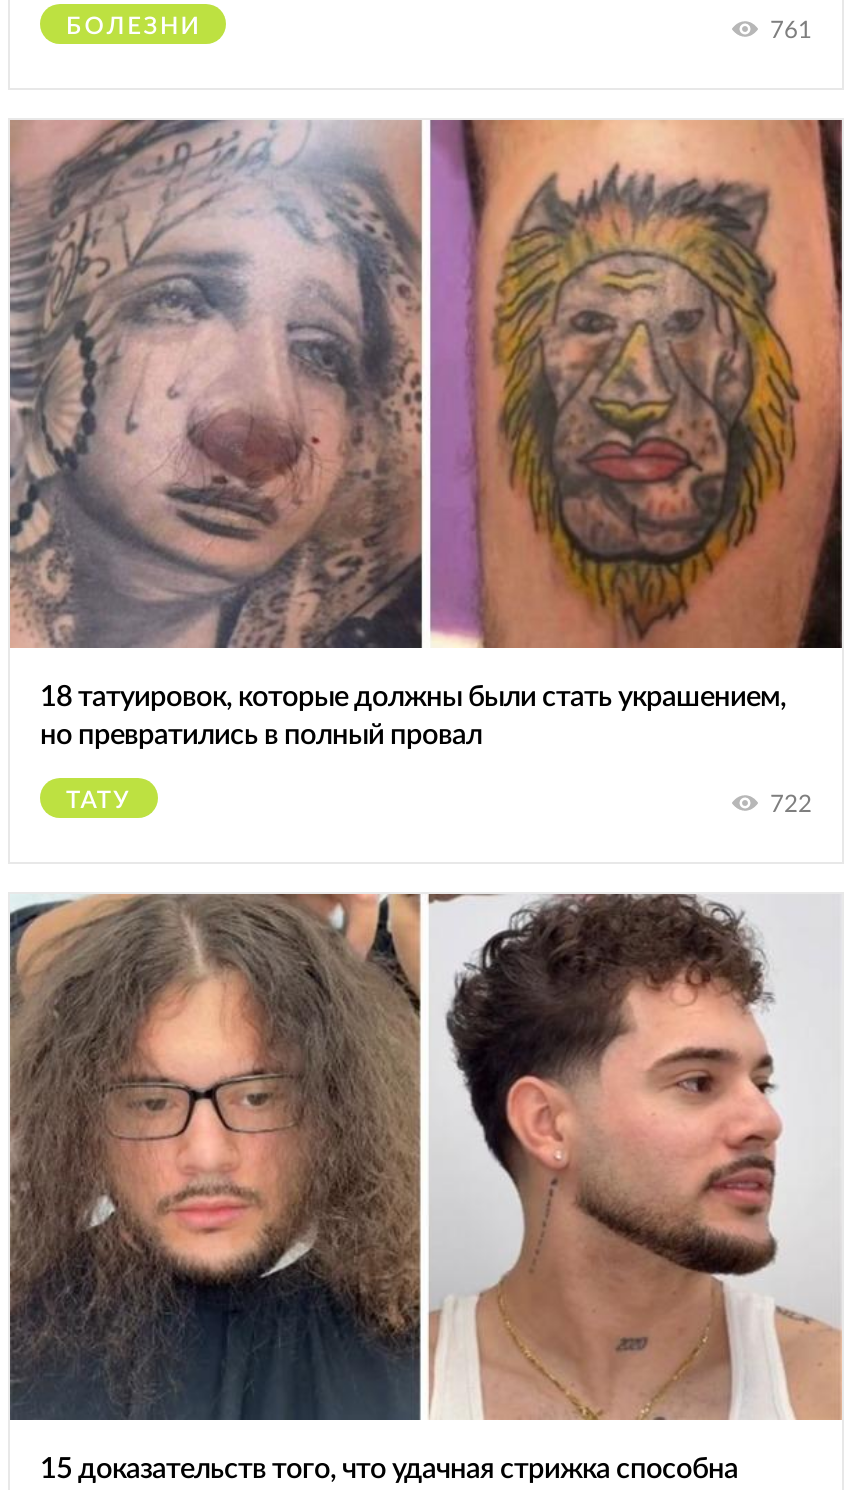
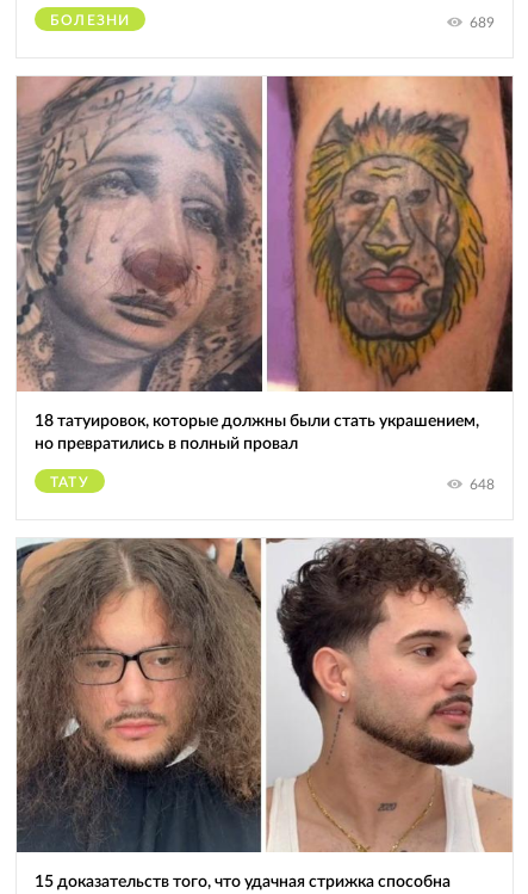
- 761
+ 689

- 722
+ 648
